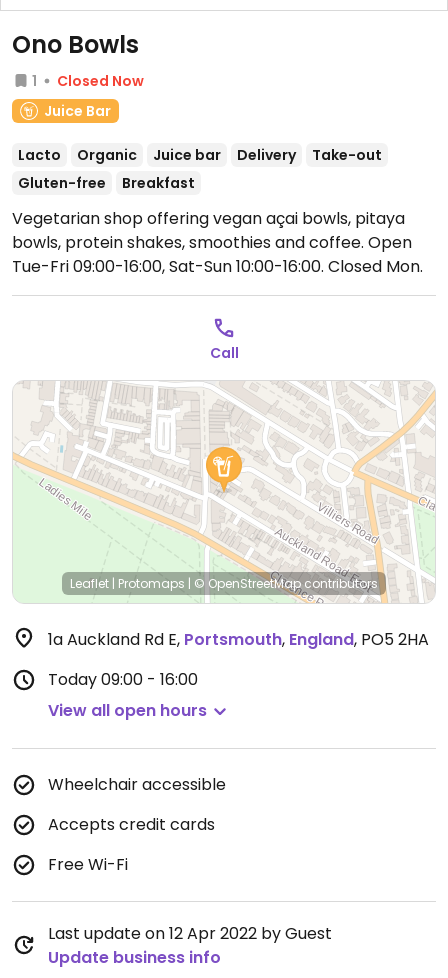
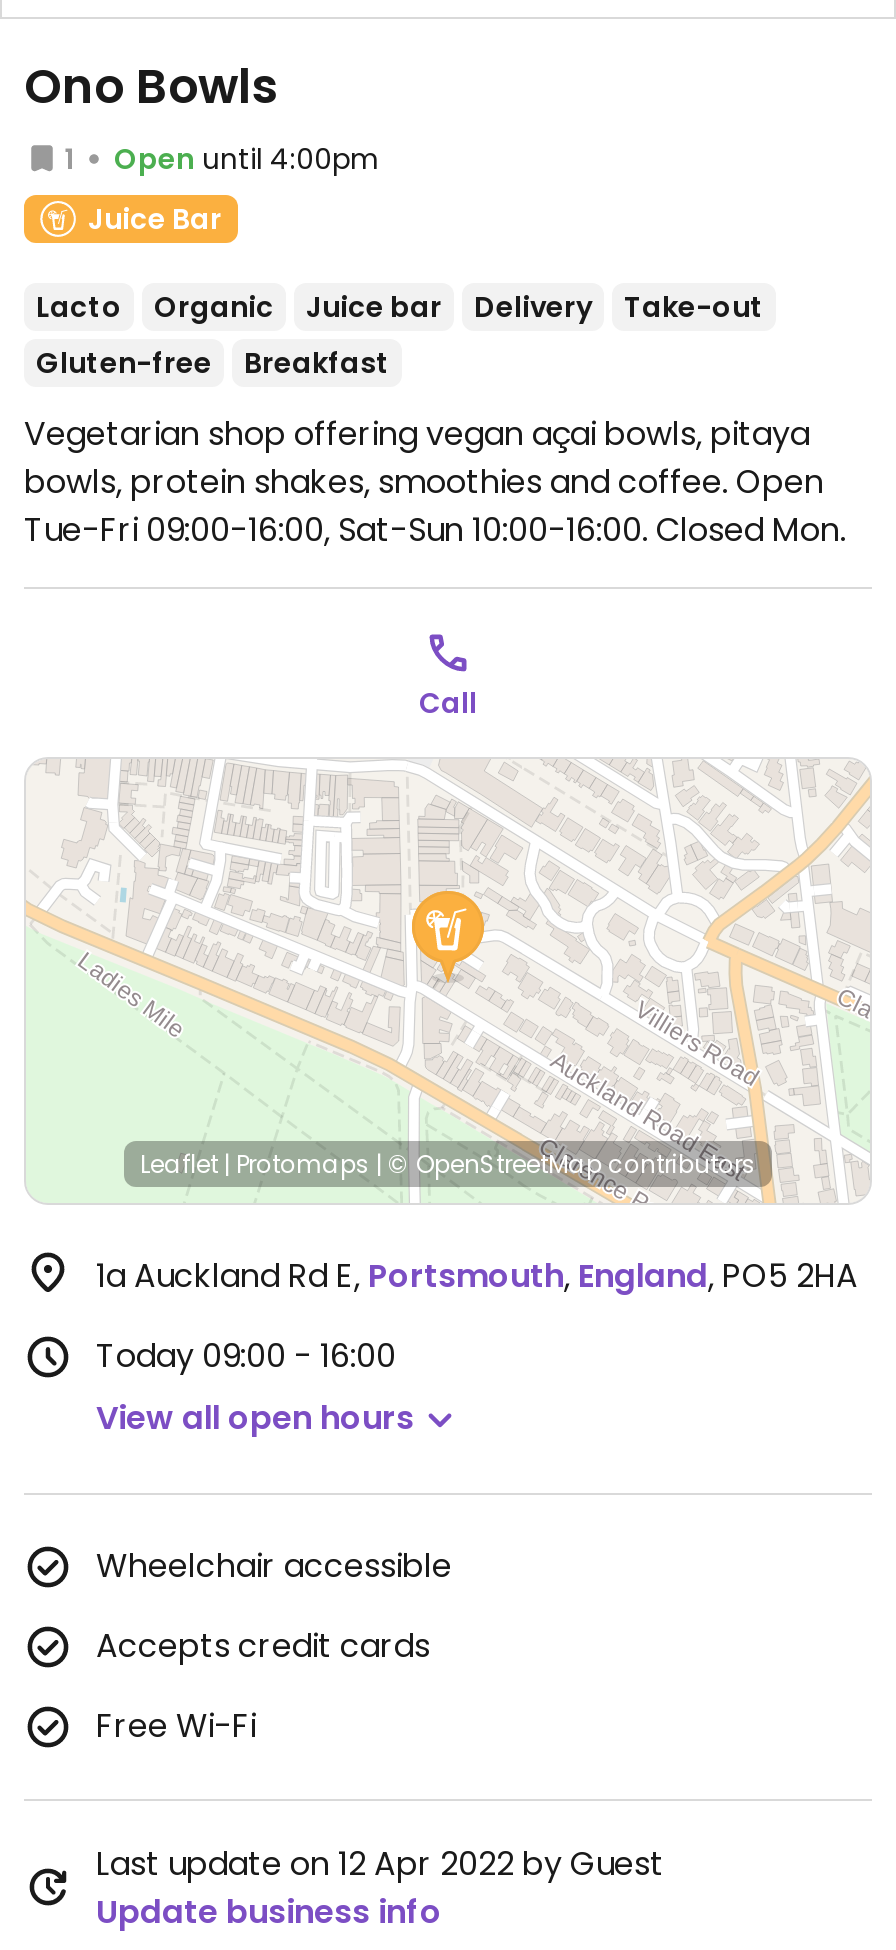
- Closed Now
+ Open until 4:00pm
